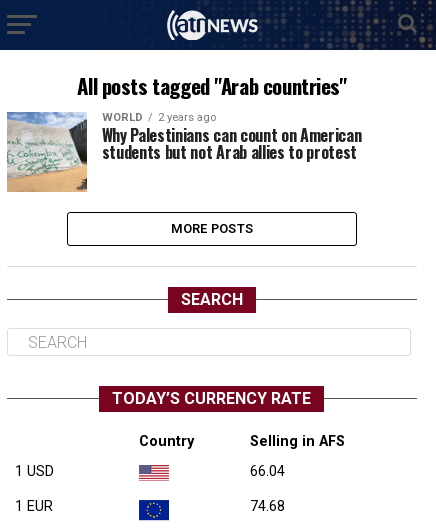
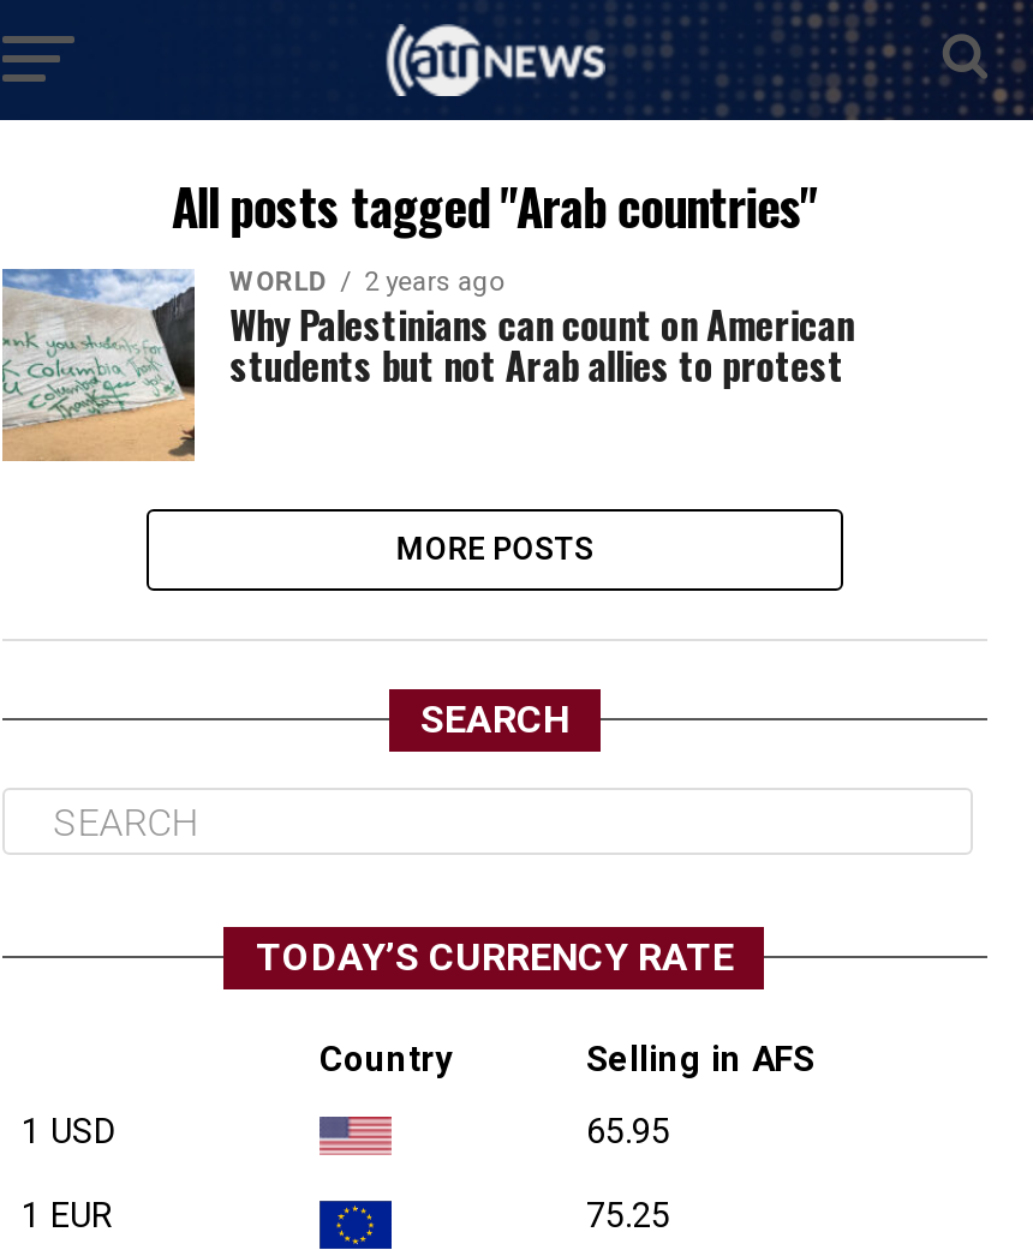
- 66.04
+ 65.95

- 74.68
+ 75.25
